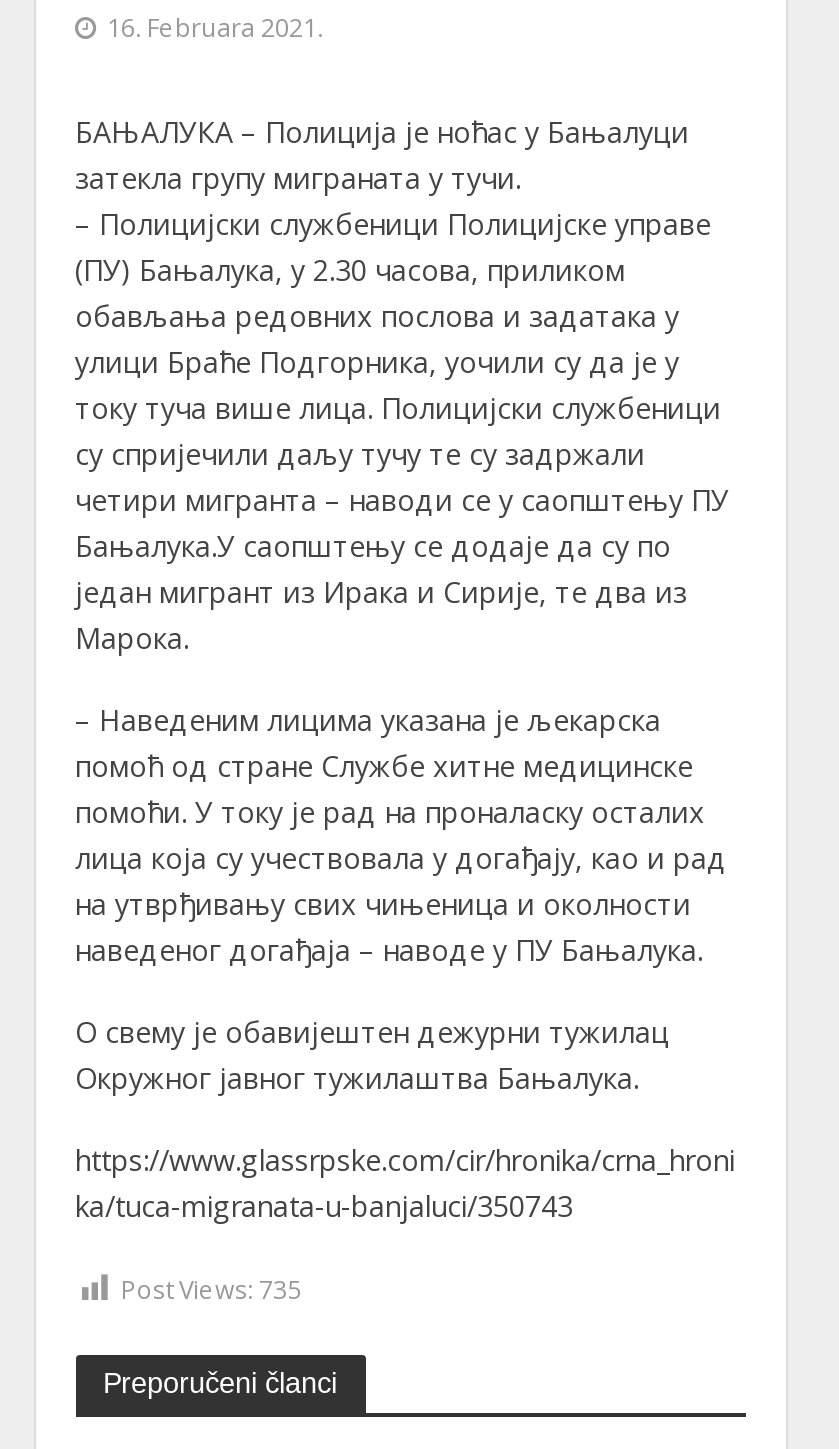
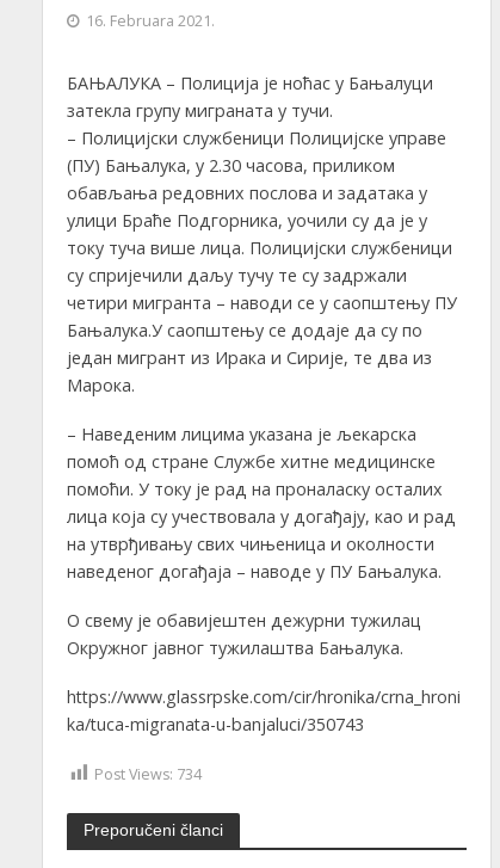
- Post Views: 735
+ Post Views: 734
